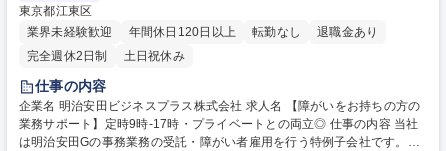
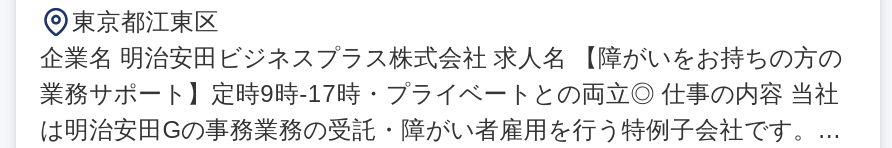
- 業界未経験歓迎
- 年間休日120日以上
- 転勤なし
- 退職金あり
- 完全週休2日制
- 土日祝休み
- 仕事の内容
